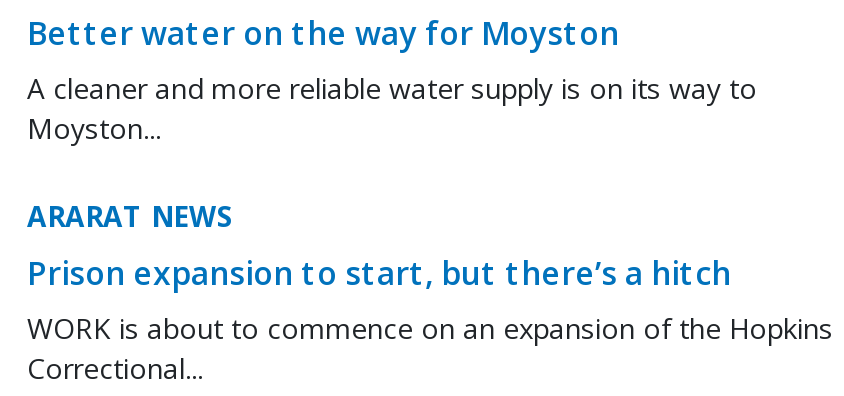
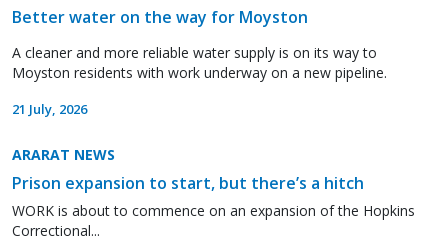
- Moyston...
+ Moyston residents with work underway on a new pipeline.
+ 21 July, 2026
